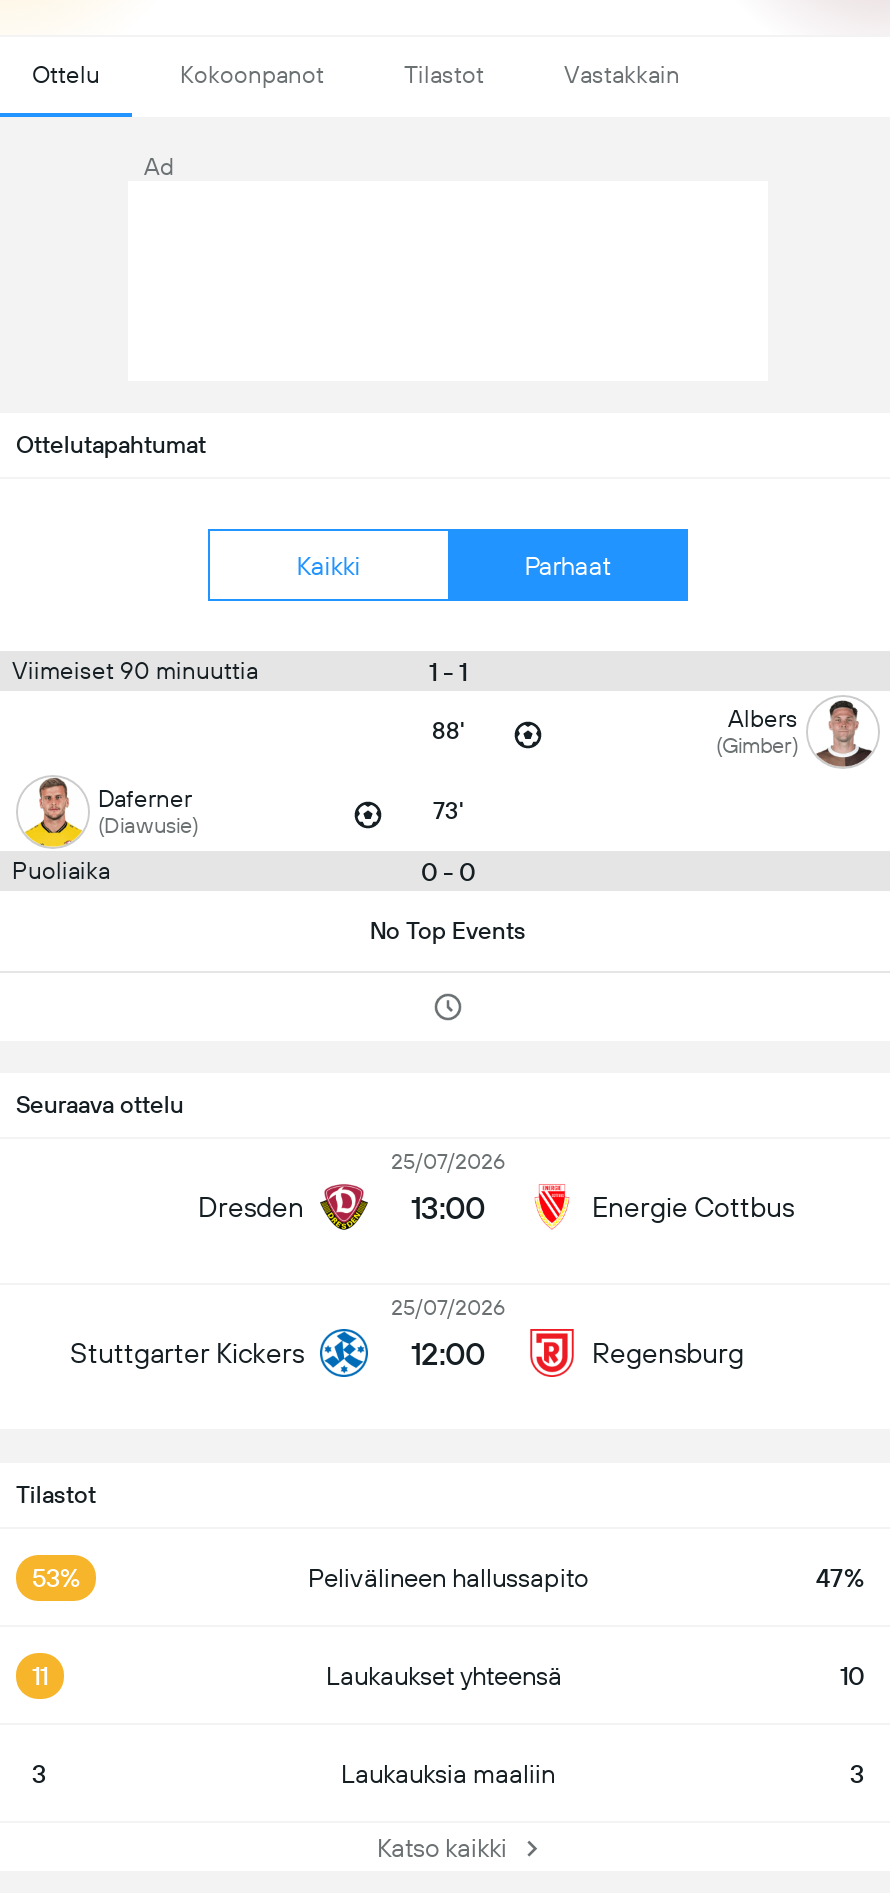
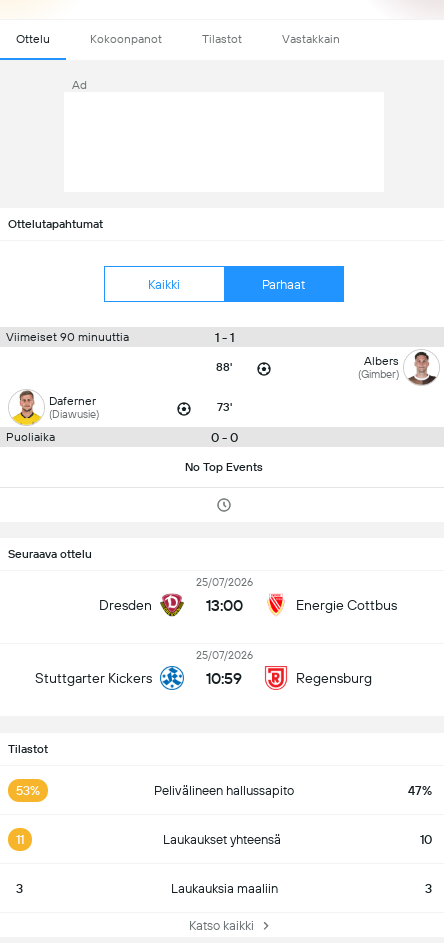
- 12:00
+ 10:59
